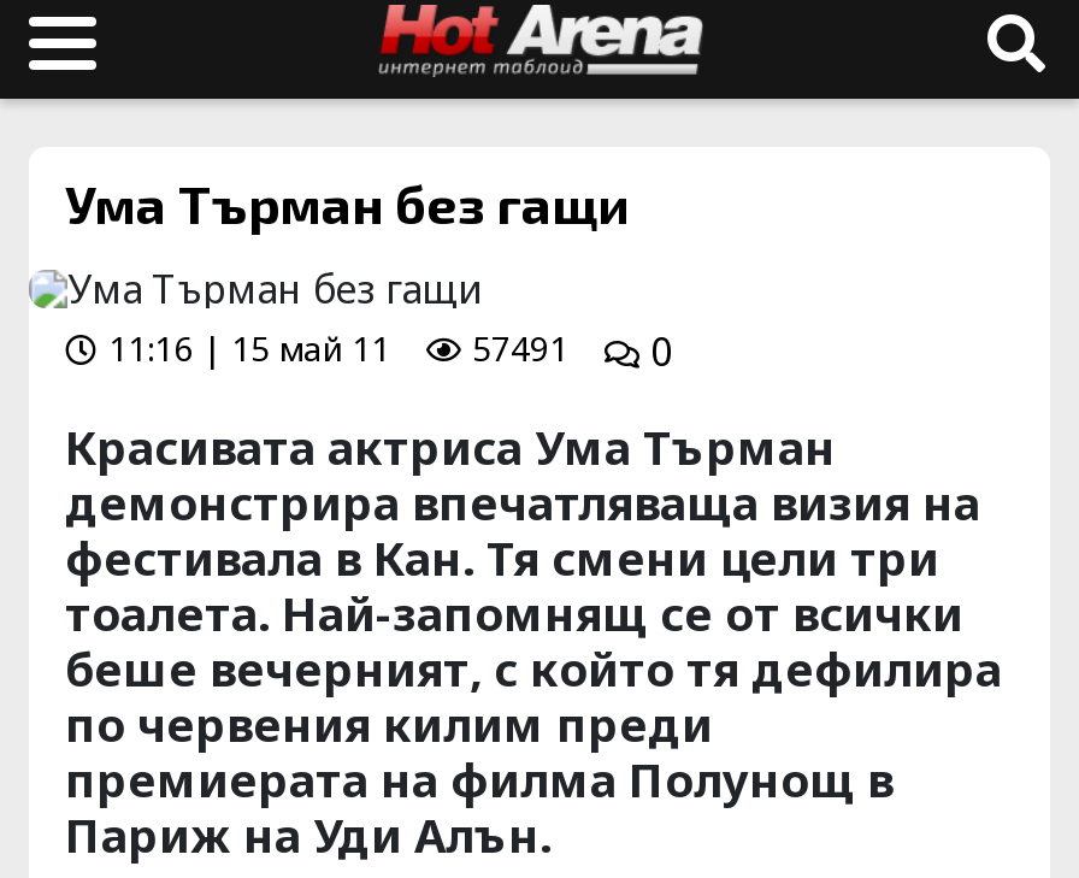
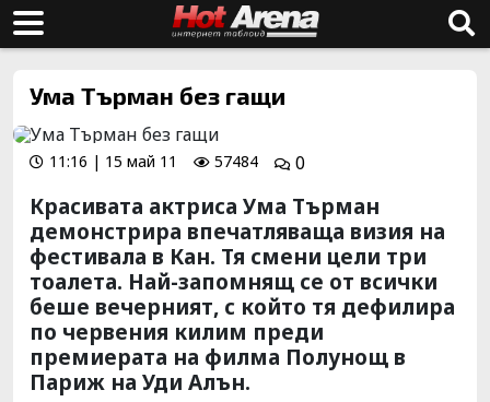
- 57491
+ 57484
